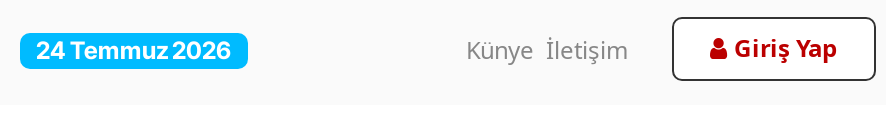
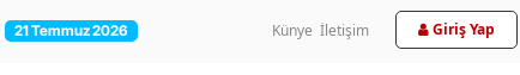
- 24 Temmuz 2026
+ 21 Temmuz 2026
